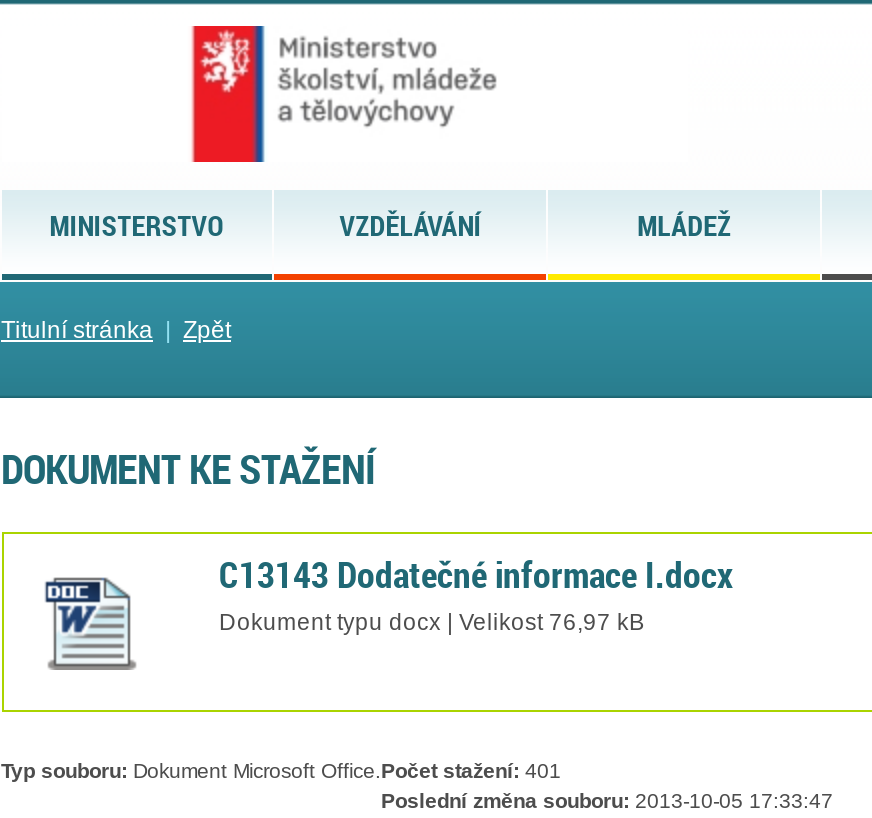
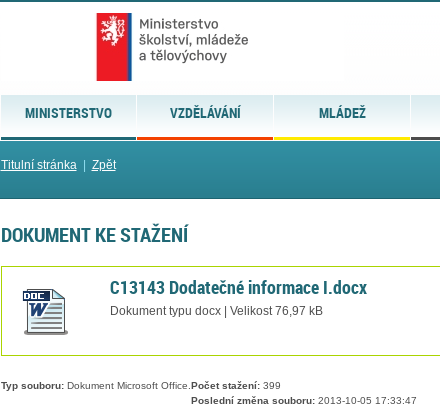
- Typ souboru: Dokument Microsoft Office.Počet stažení: 401
+ Typ souboru: Dokument Microsoft Office.Počet stažení: 399
